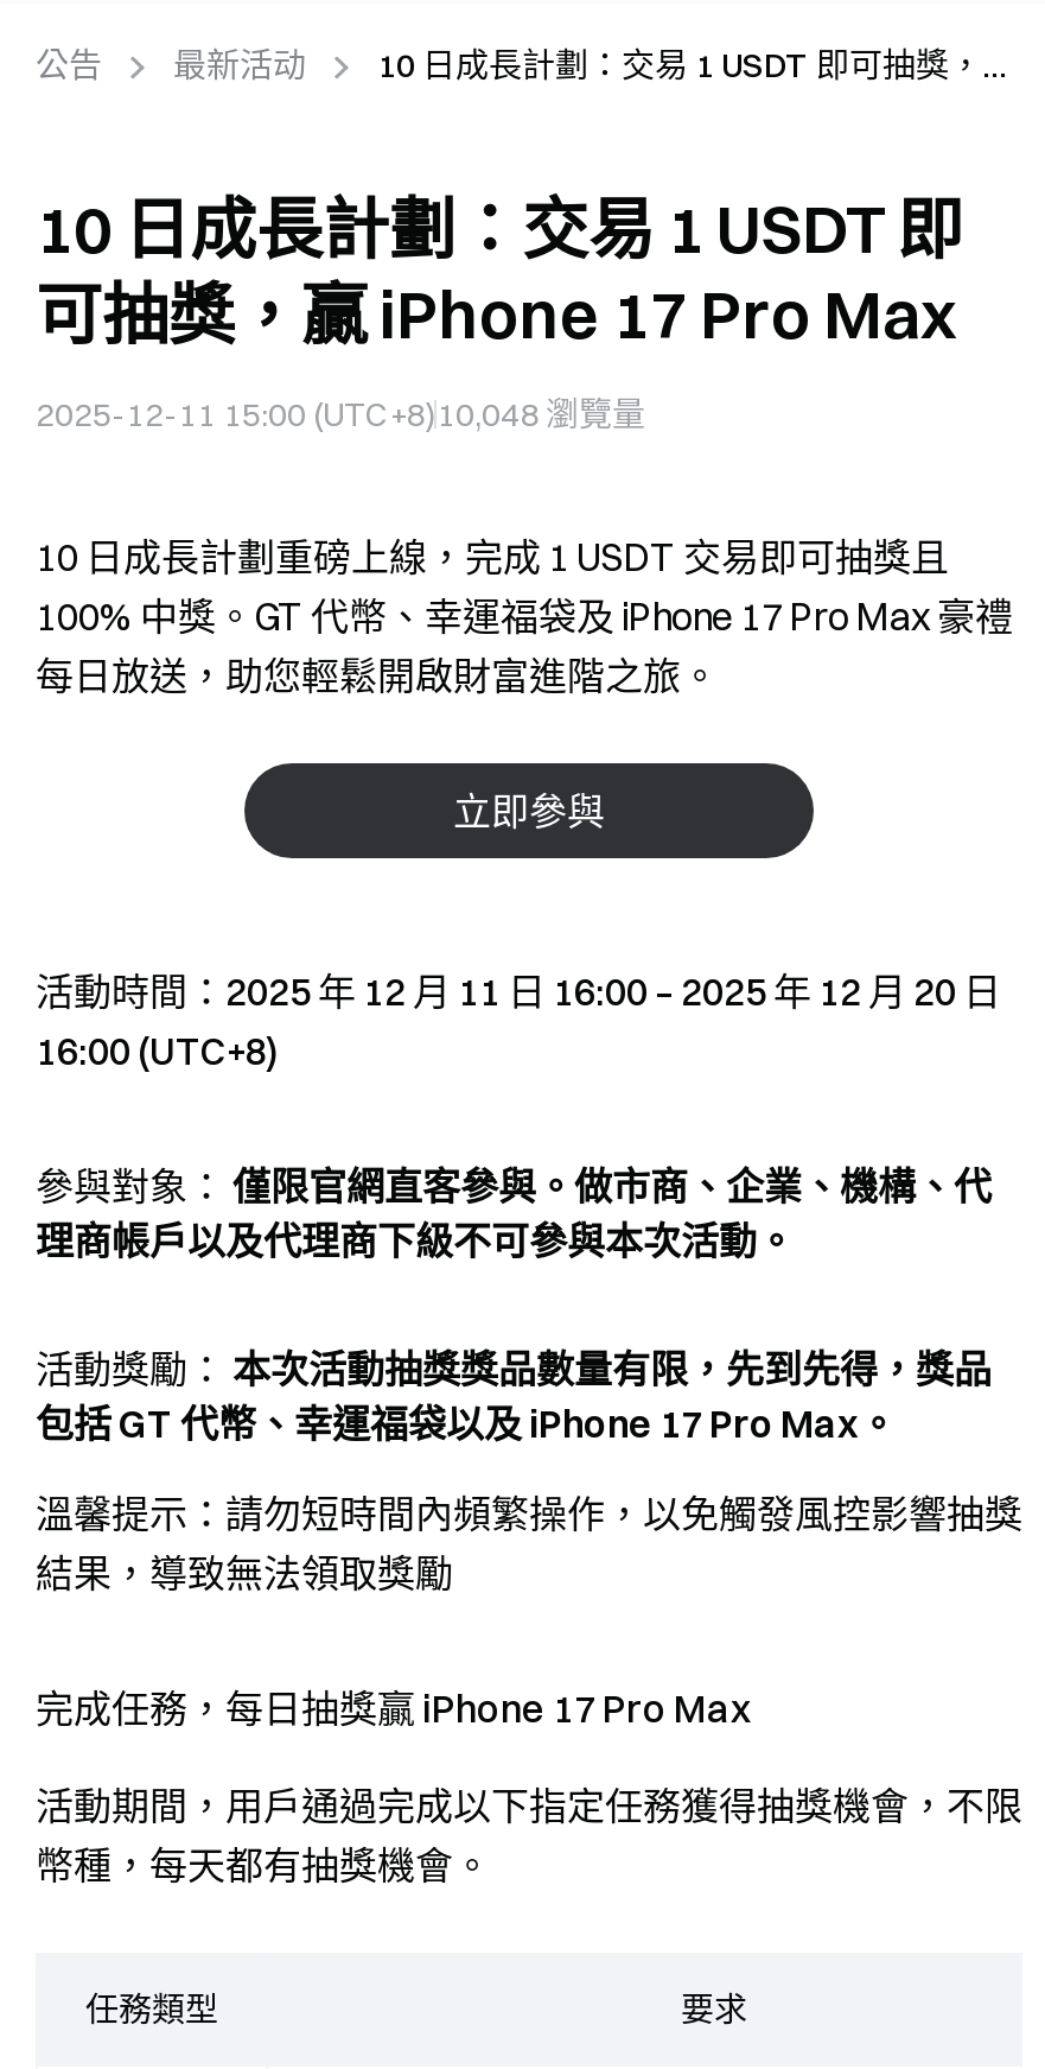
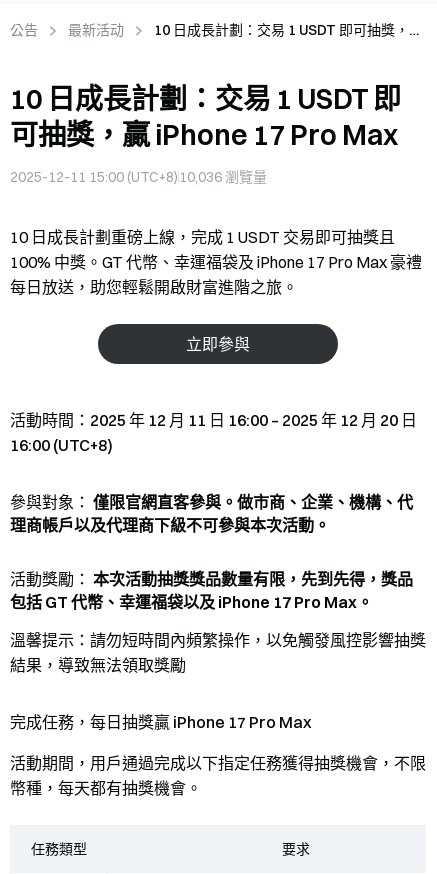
- 2025-12-11 15:00 (UTC+8)10,048瀏覽量
+ 2025-12-11 15:00 (UTC+8)10,036瀏覽量
